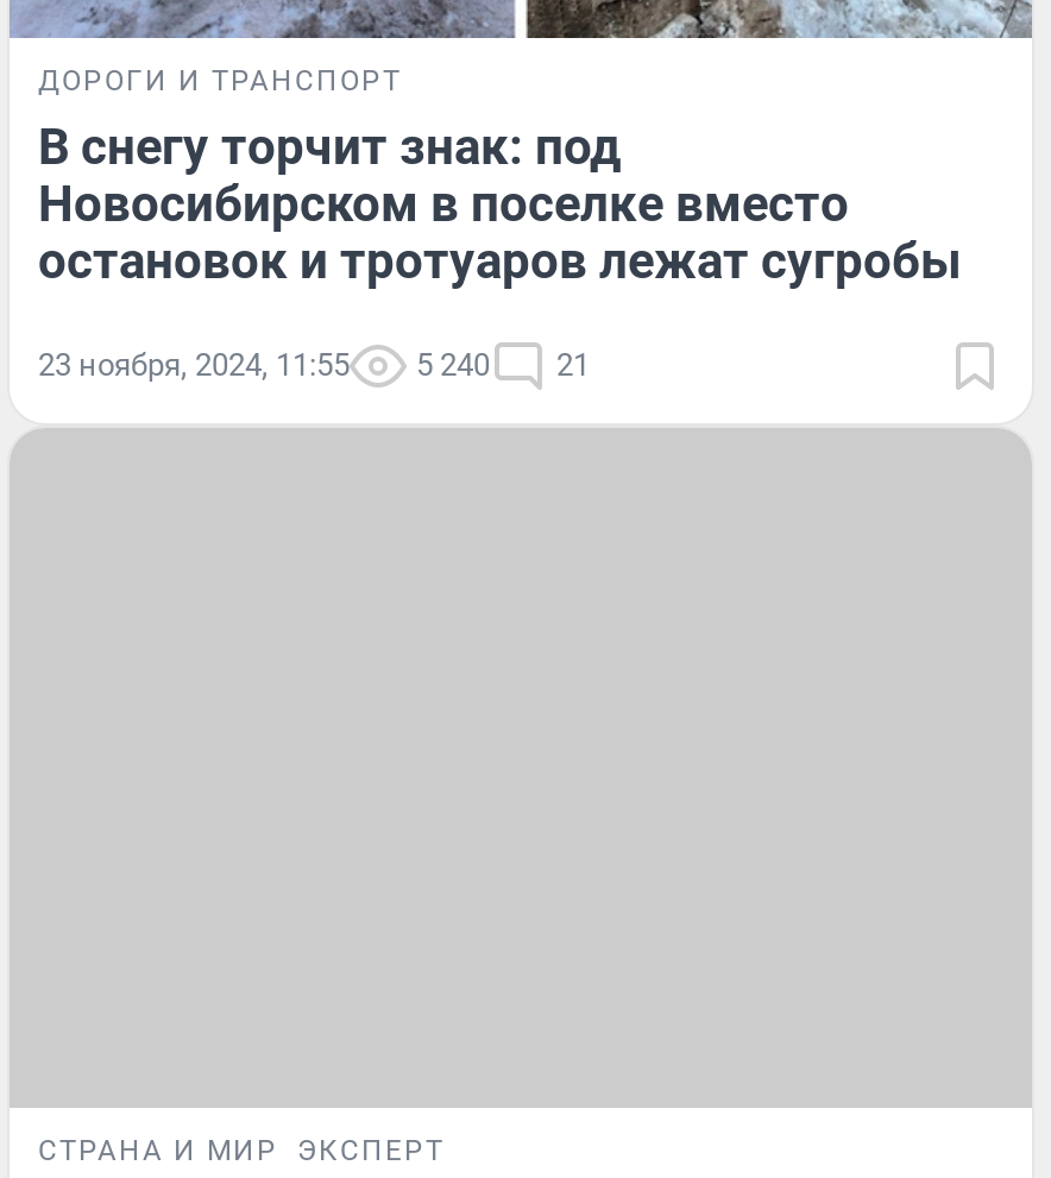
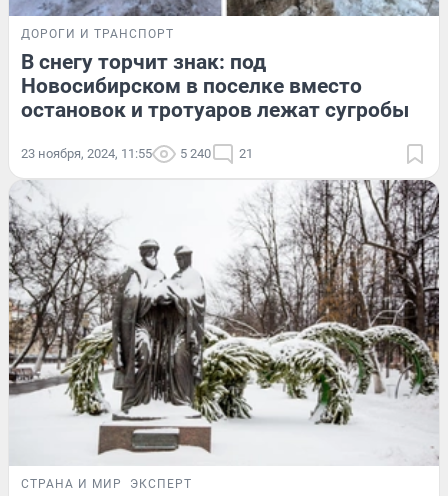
+ [image]
